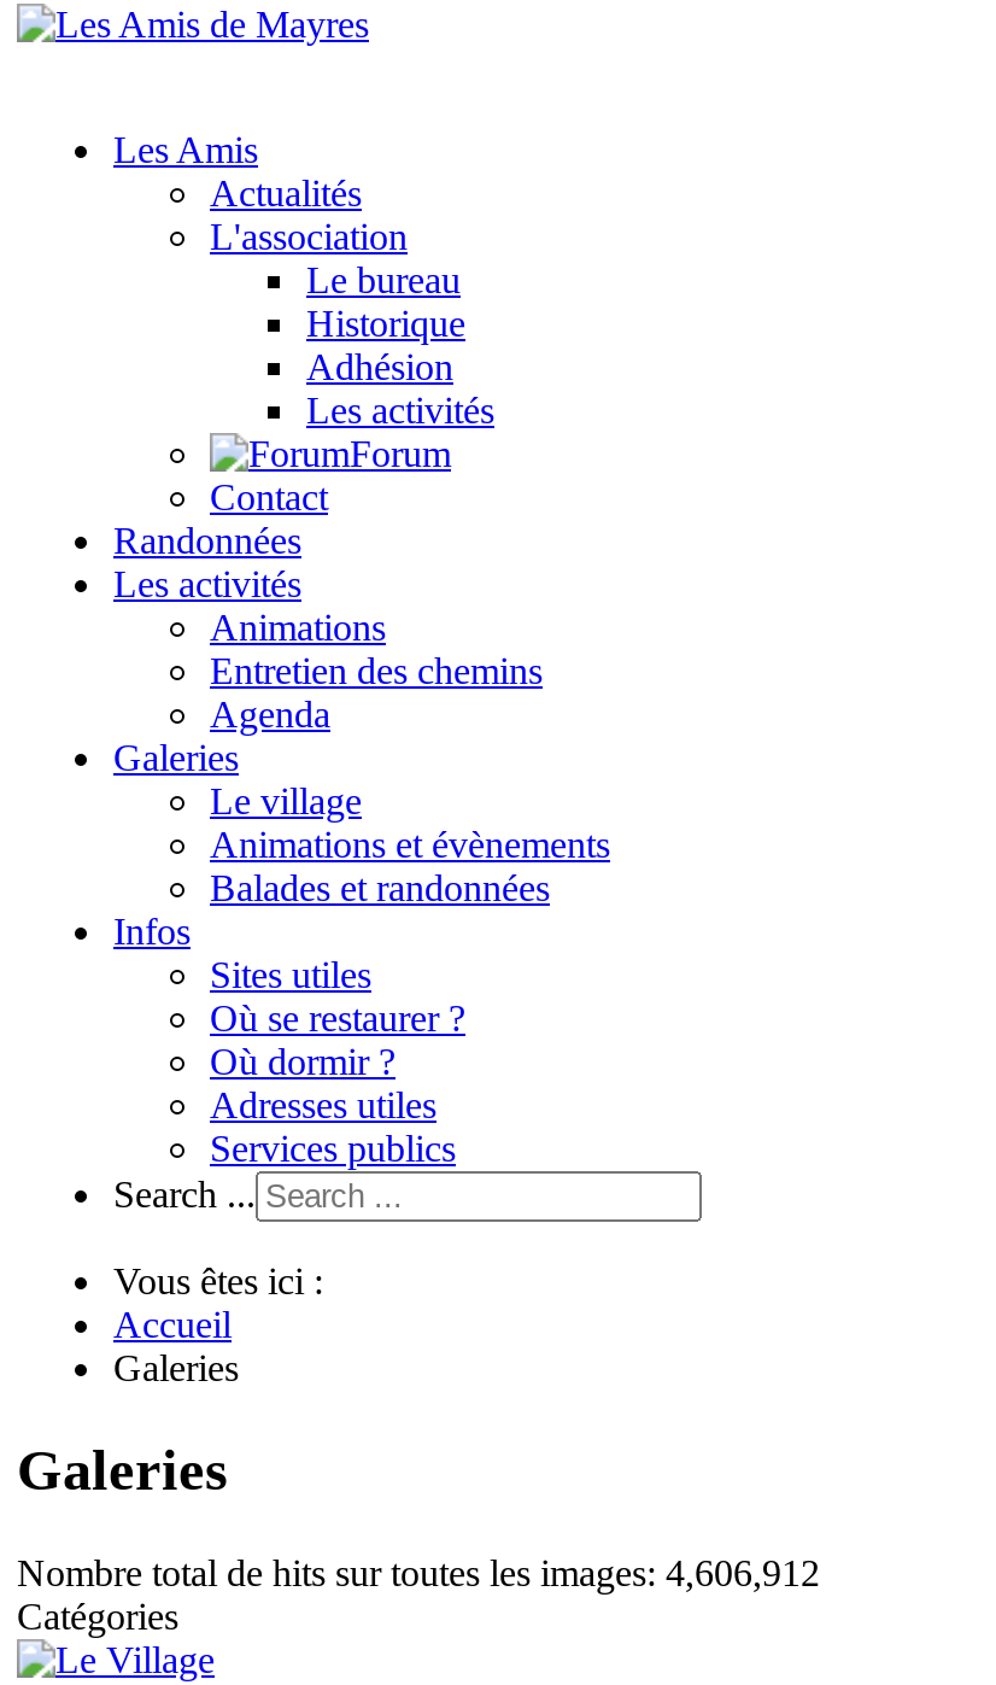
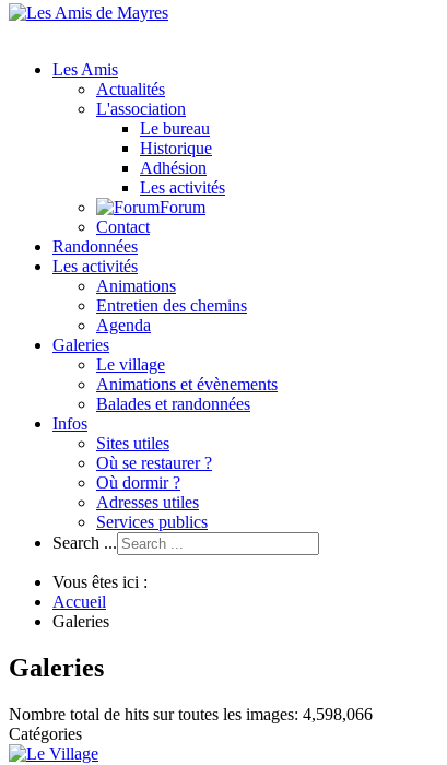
- Nombre total de hits sur toutes les images: 4,606,912
+ Nombre total de hits sur toutes les images: 4,598,066
